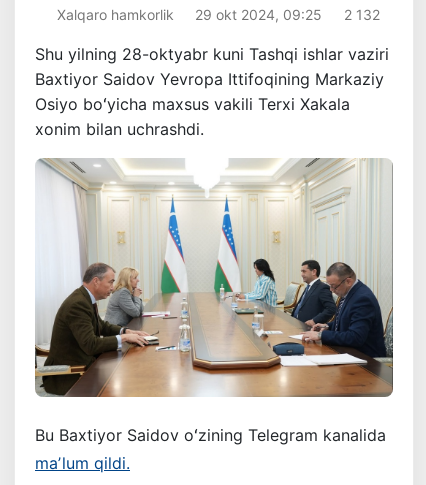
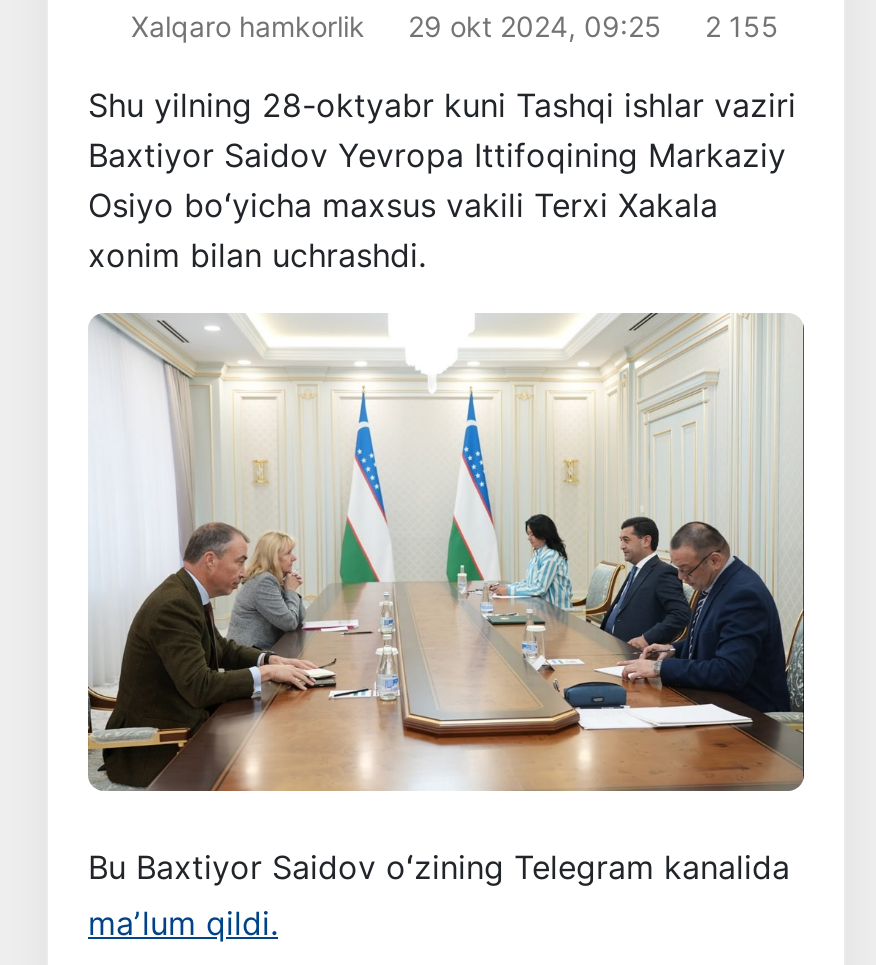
- Xalqaro hamkorlik 29 okt 2024, 09:25 2 132
+ Xalqaro hamkorlik 29 okt 2024, 09:25 2 155
